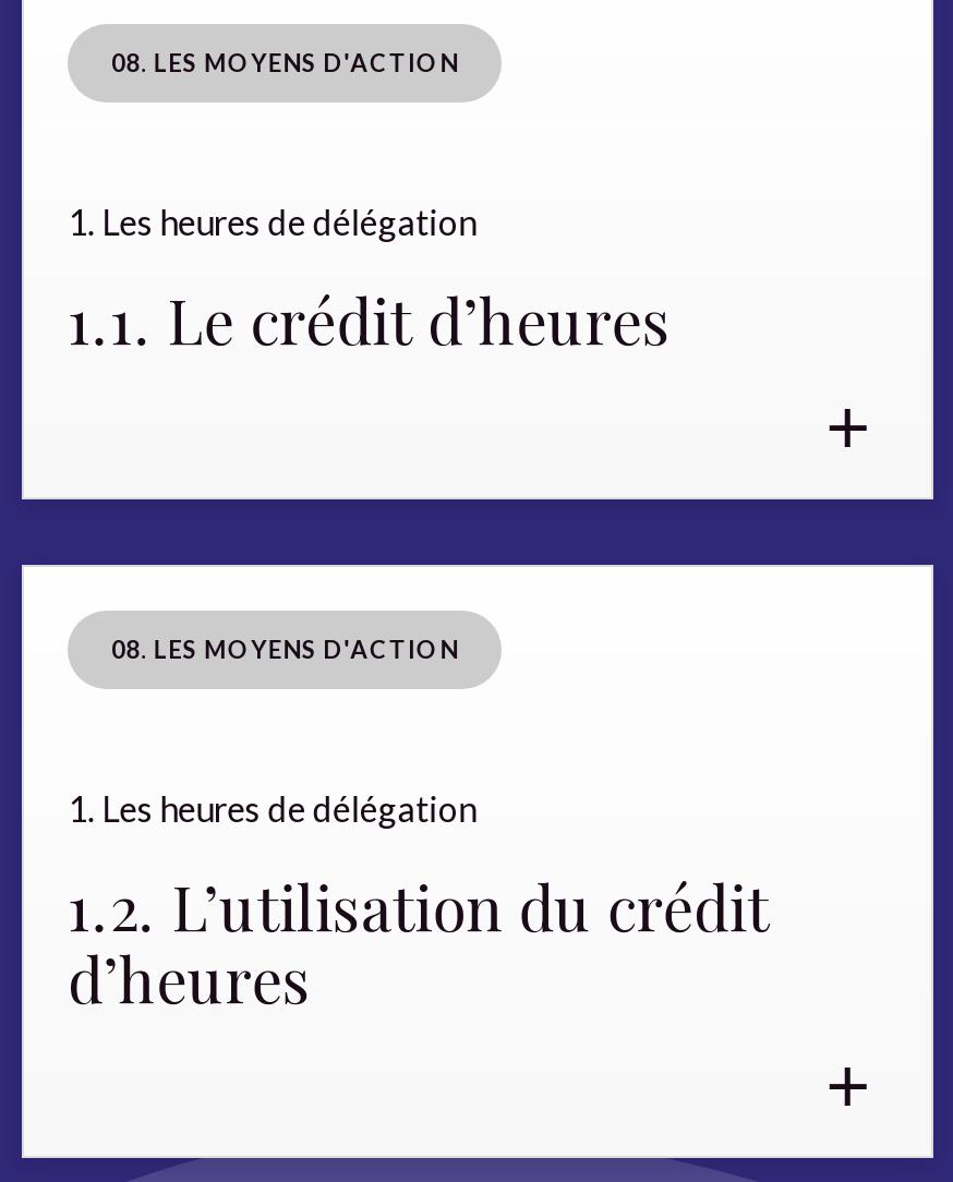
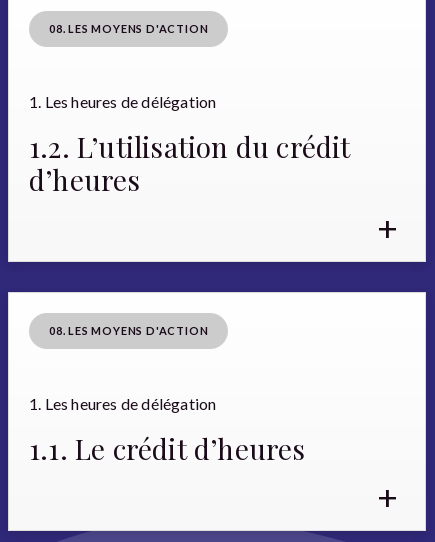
moved down: 1.1. Le crédit d’heures

moved down: 08. LES MOYENS D'ACTION | 1. Les heures de délégation

moved up: 1.2. L’utilisation du crédit | d’heures
